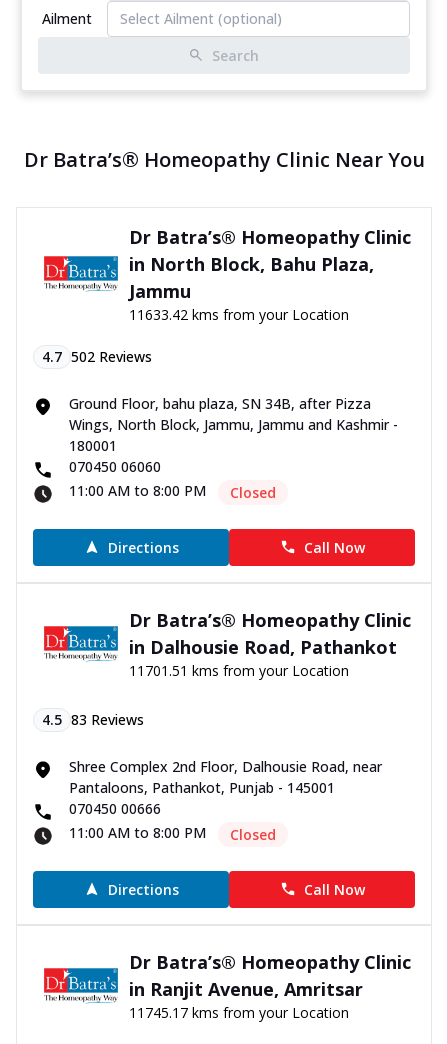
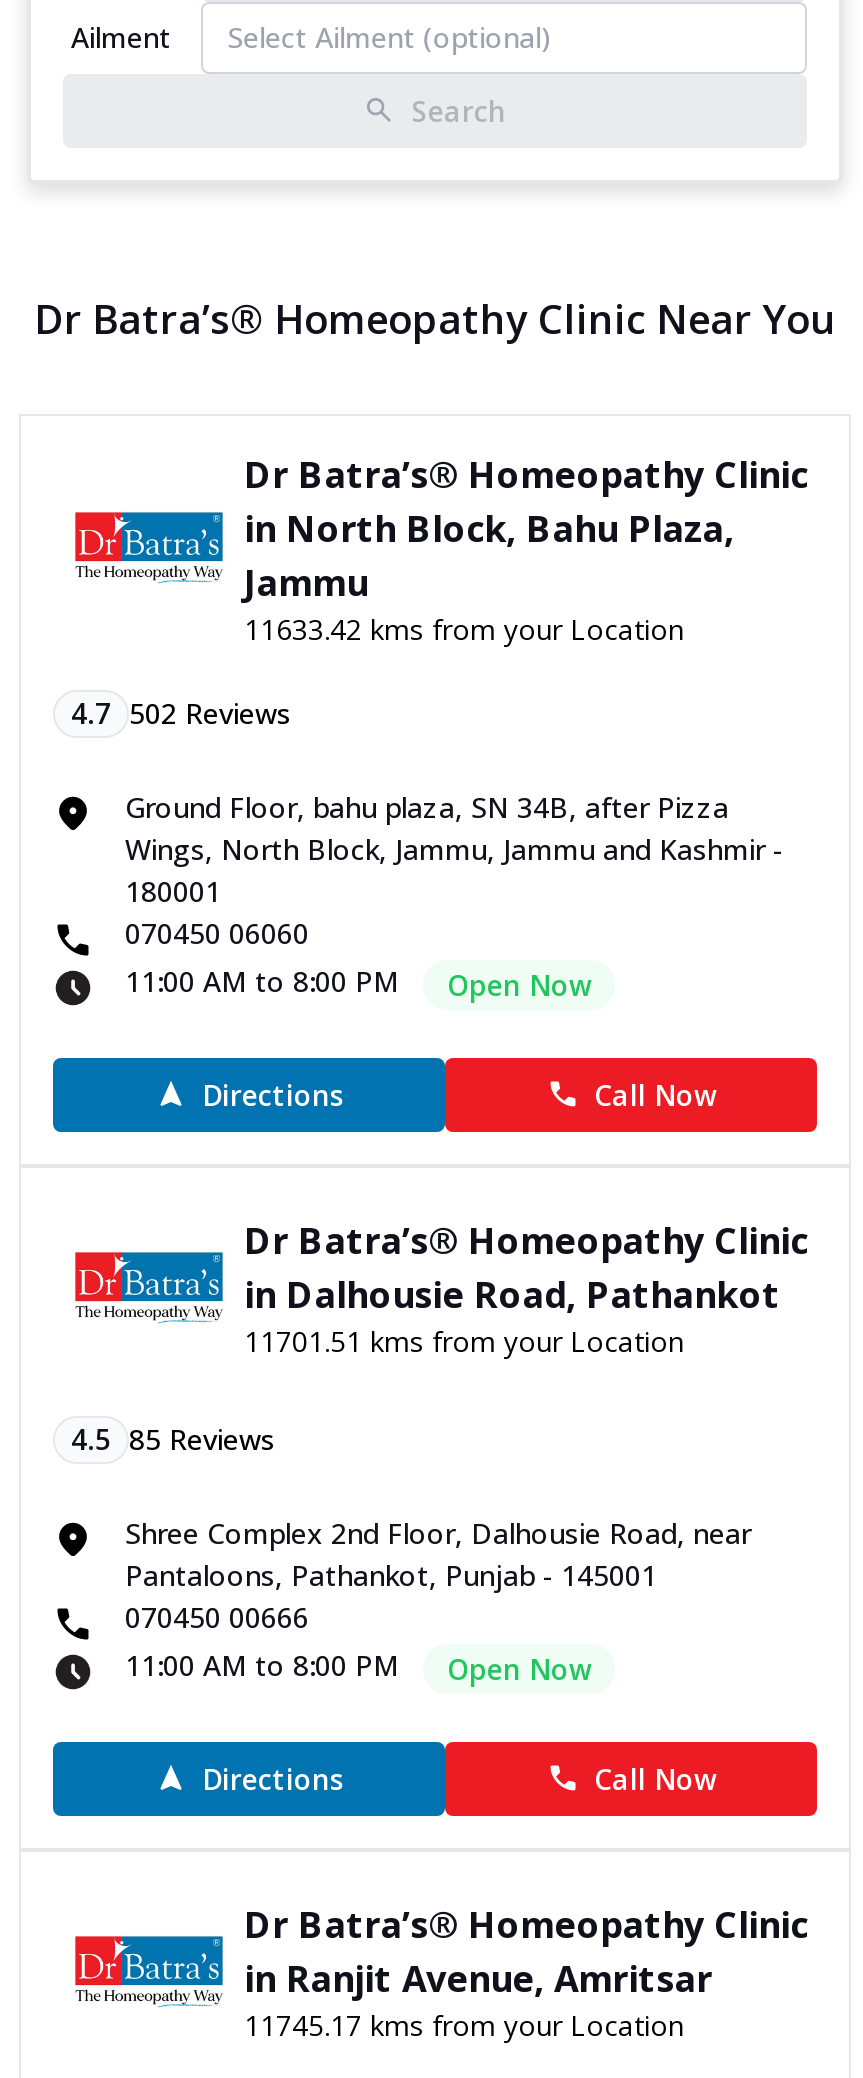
- Closed
+ Open Now

- 4.5 83 Reviews
+ 4.5 85 Reviews

- Closed
+ Open Now
